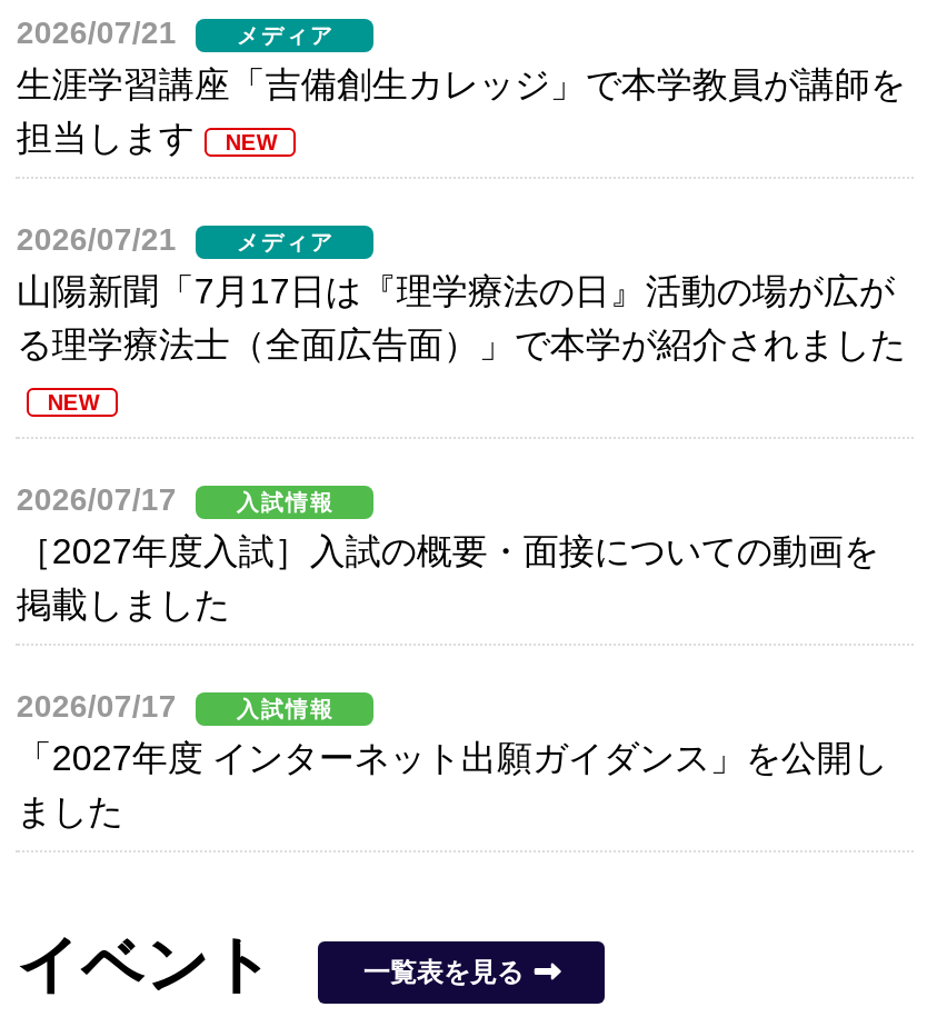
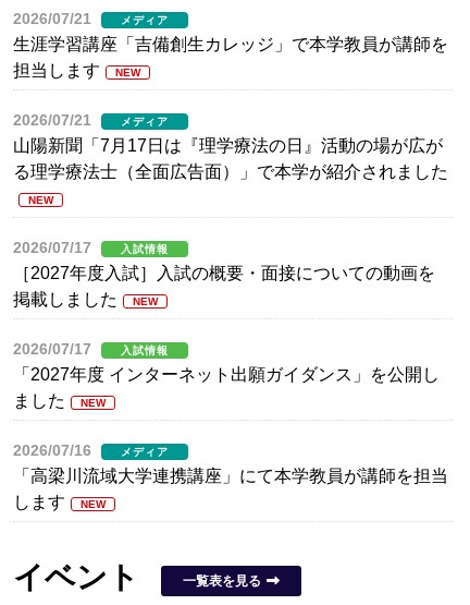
+ NEW

+ NEW
+ 2026/07/16
+ メディア
+ 「高梁川流域大学連携講座」にて本学教員が講師を担当
+ します
+ NEW
